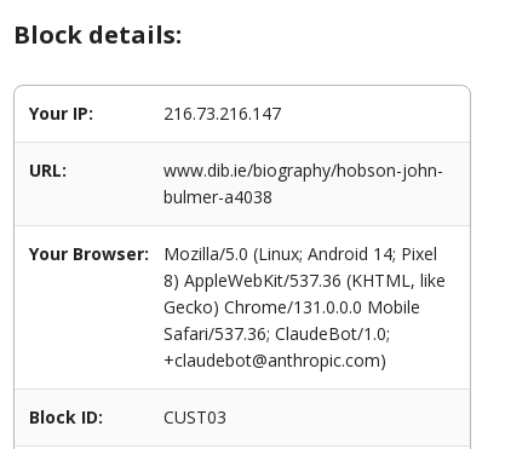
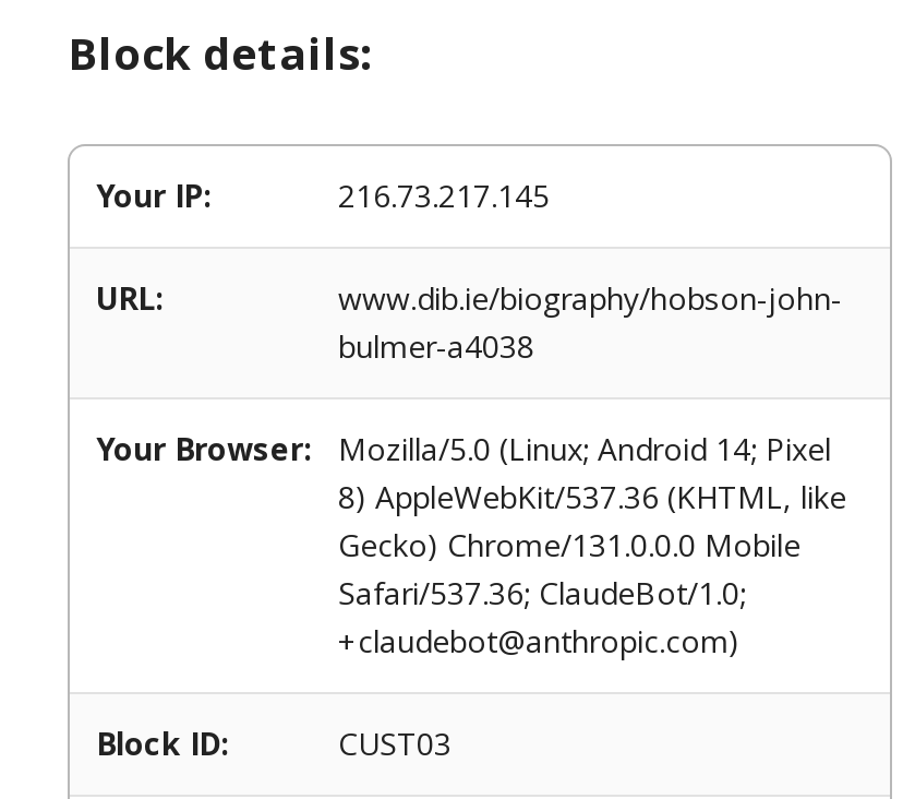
- 216.73.216.147
+ 216.73.217.145
